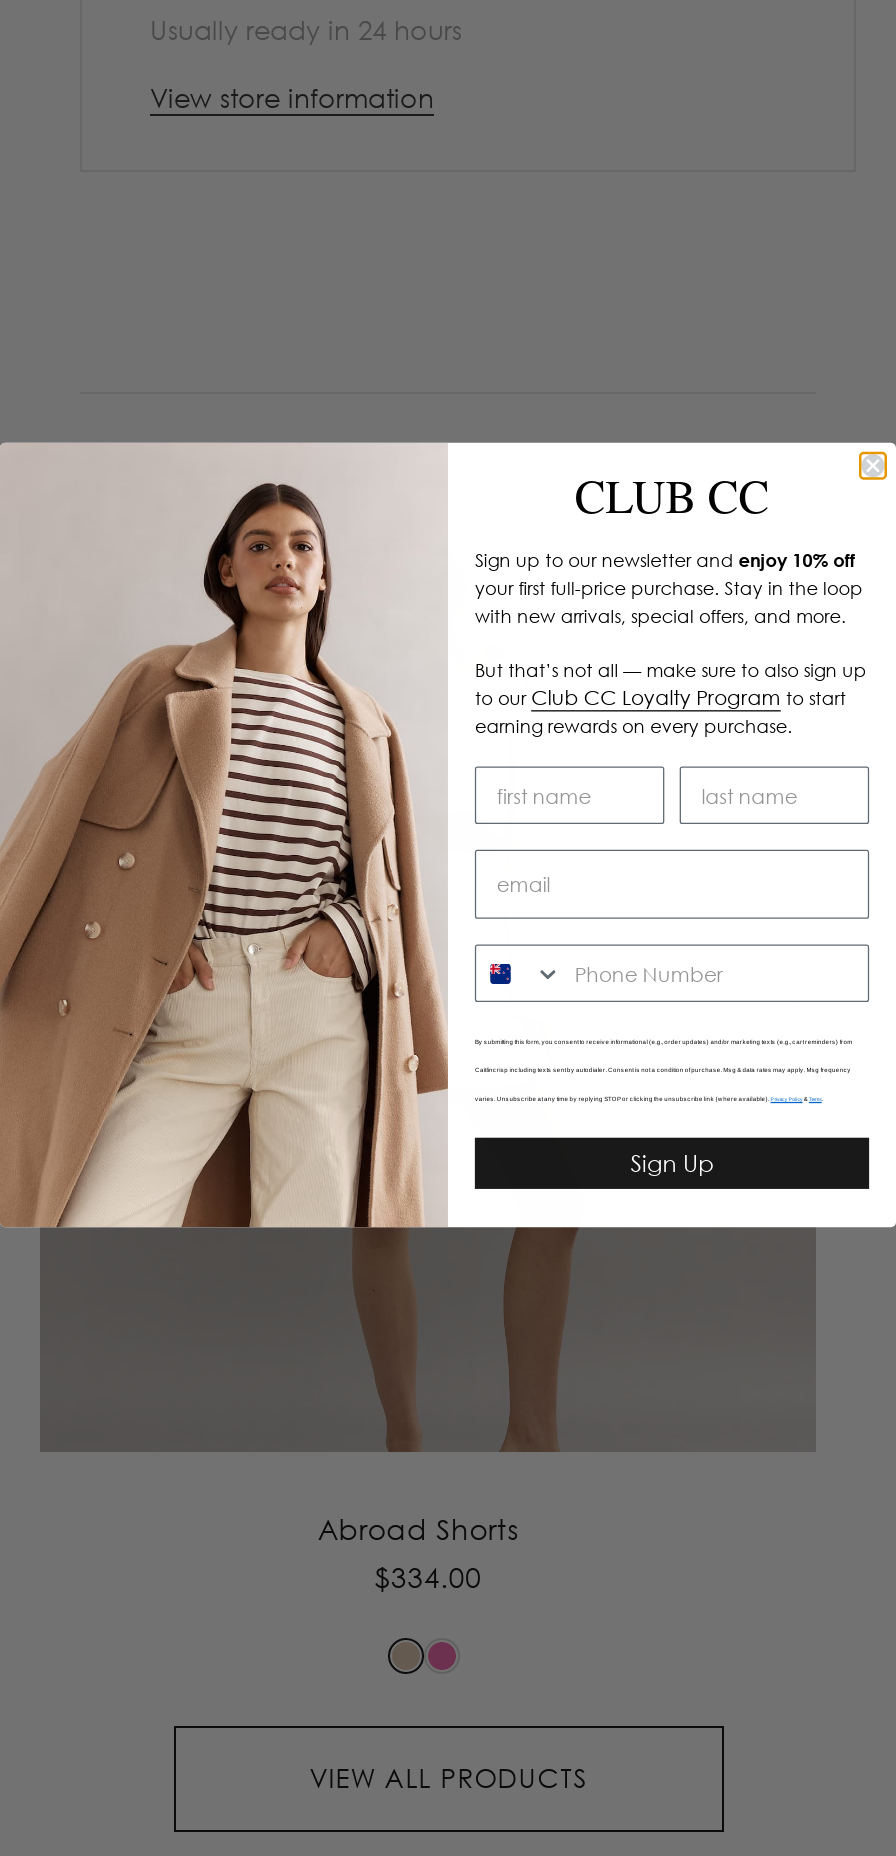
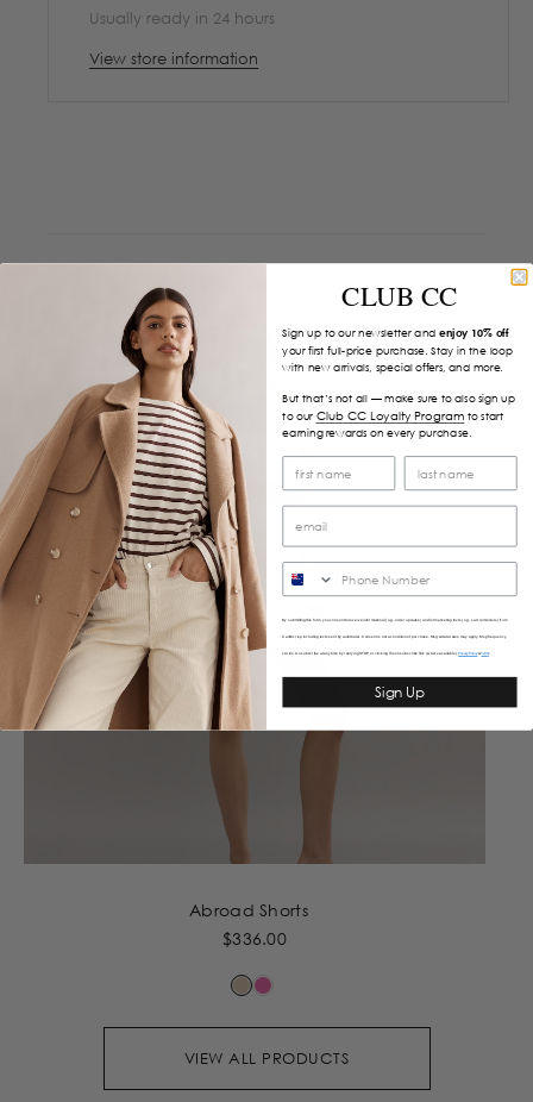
- $334.00
+ $336.00
